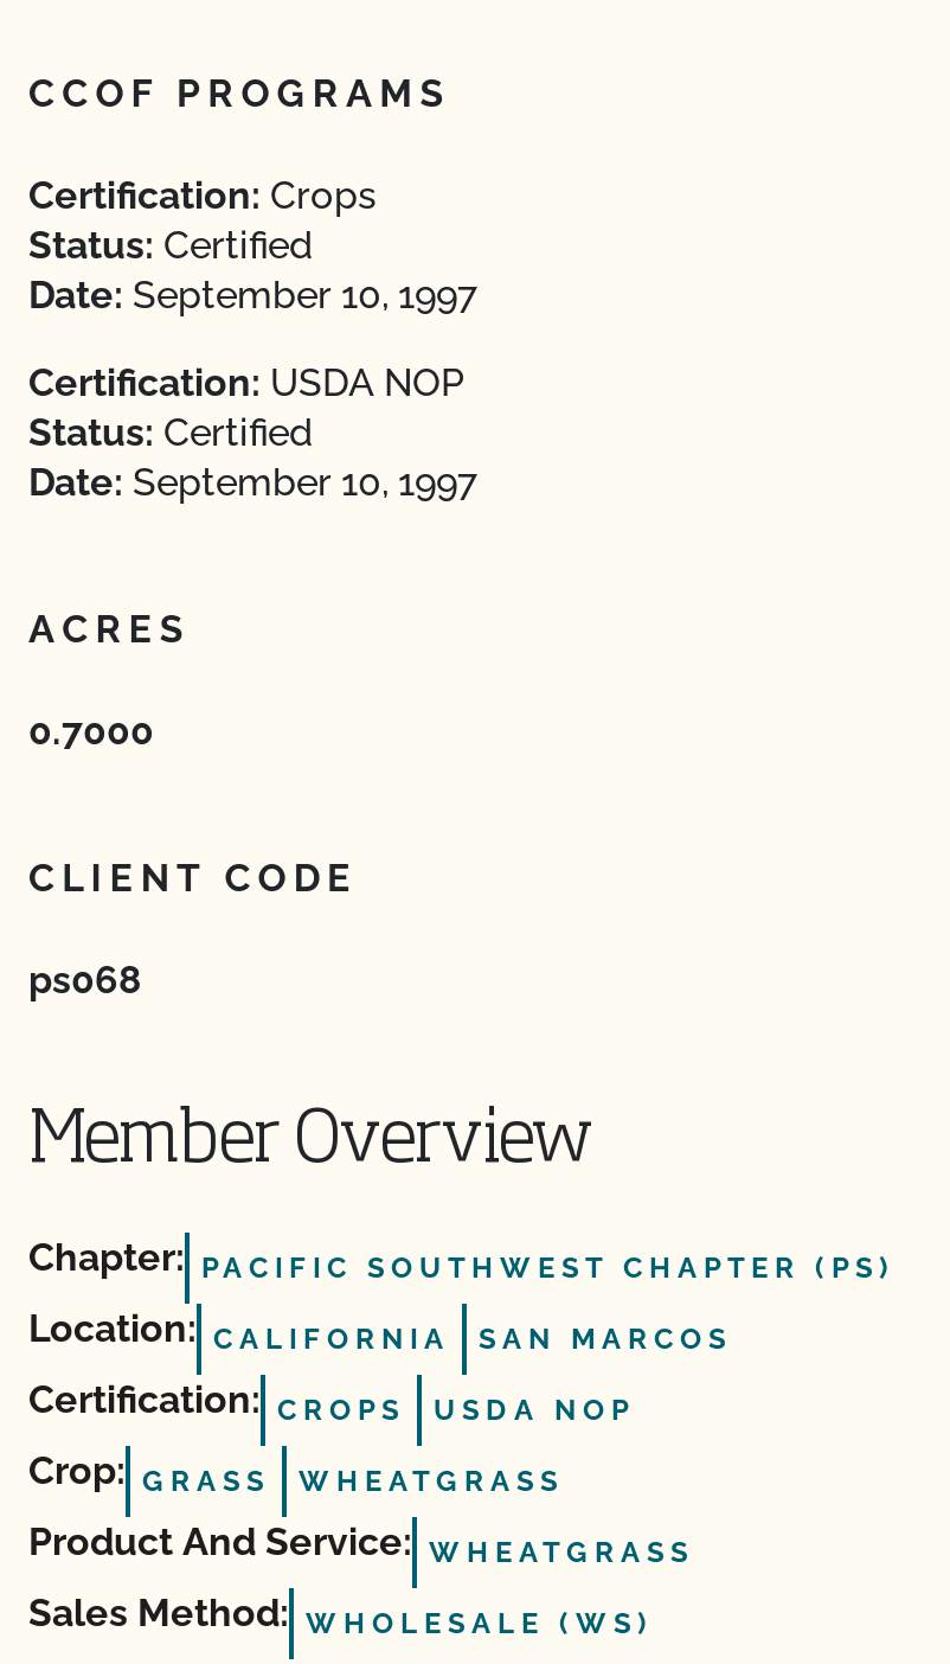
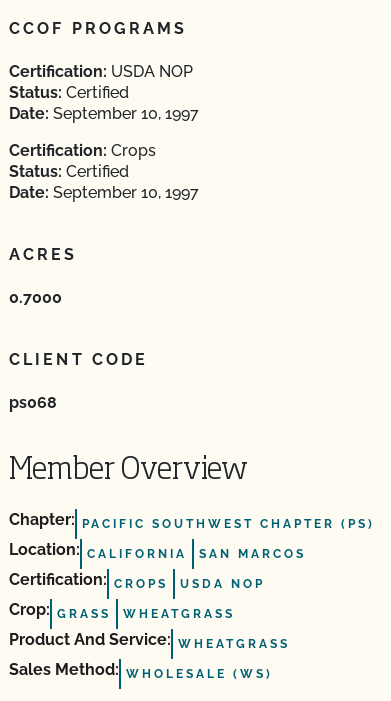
moved down: Certification: Crops

moved up: Certification: USDA NOP
